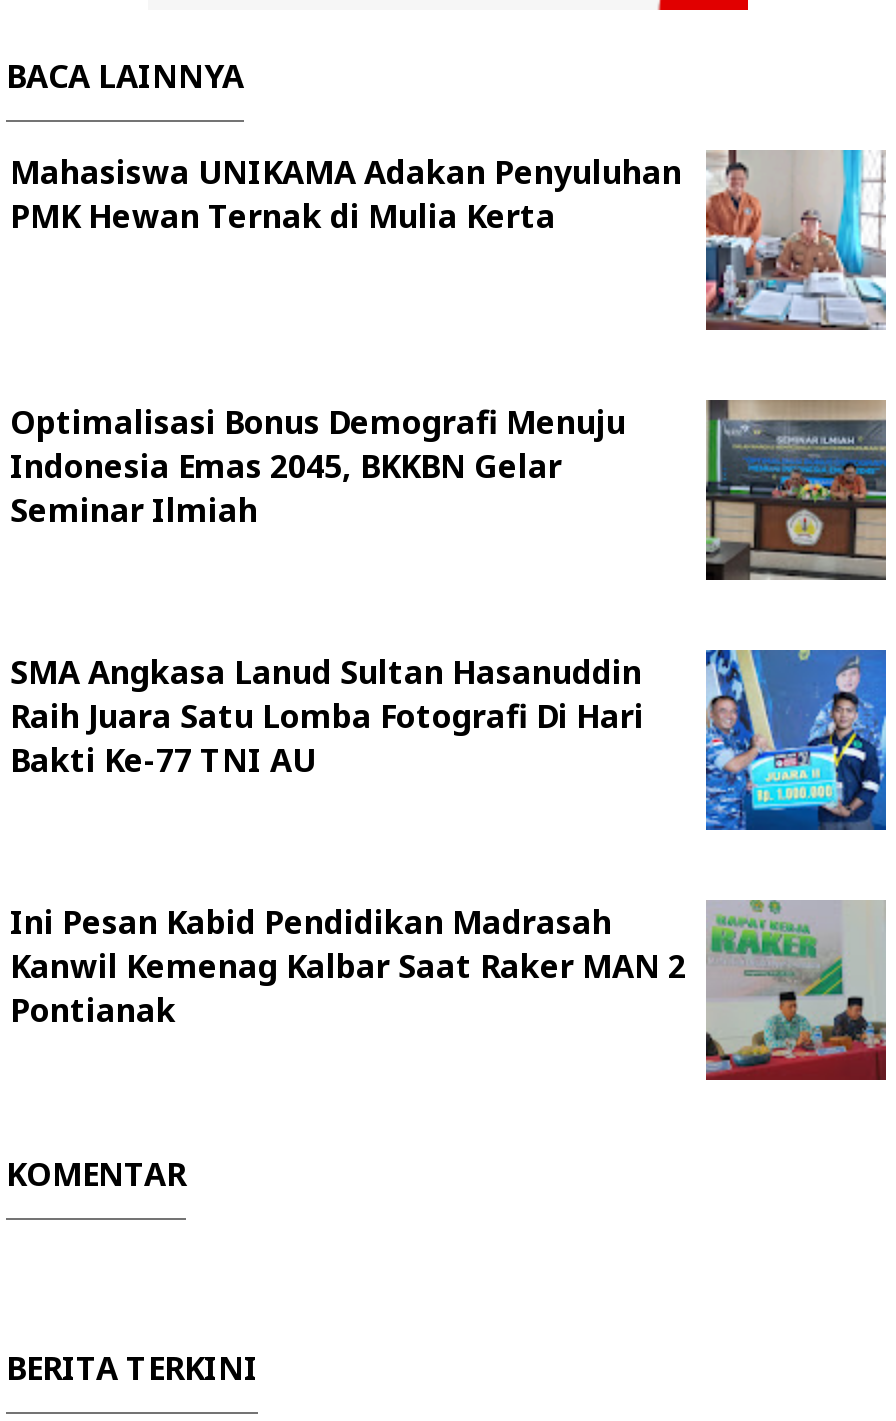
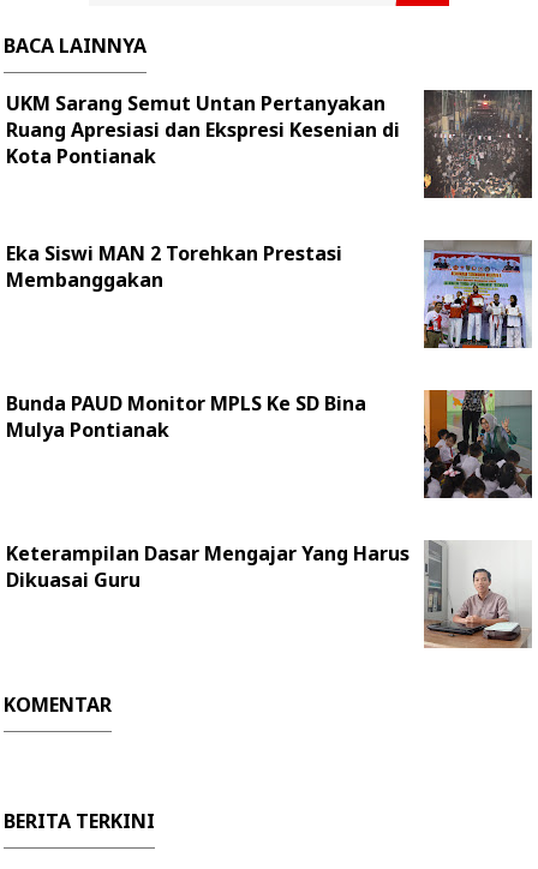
- [image]
- Mahasiswa UNIKAMA Adakan Penyuluhan
- PMK Hewan Ternak di Mulia Kerta
+ [image]
+ UKM Sarang Semut Untan Pertanyakan
+ Ruang Apresiasi dan Ekspresi Kesenian di
+ Kota Pontianak

- Optimalisasi Bonus Demografi Menuju
- Indonesia Emas 2045, BKKBN Gelar
- Seminar Ilmiah
+ Eka Siswi MAN 2 Torehkan Prestasi
+ Membanggakan

- [image]
+ [image]

- SMA Angkasa Lanud Sultan Hasanuddin
- Raih Juara Satu Lomba Fotografi Di Hari
- Bakti Ke-77 TNI AU
+ Bunda PAUD Monitor MPLS Ke SD Bina
+ Mulya Pontianak

- [image]
+ [image]

- [image]
- Ini Pesan Kabid Pendidikan Madrasah
- Kanwil Kemenag Kalbar Saat Raker MAN 2
- Pontianak
+ [image]
+ Keterampilan Dasar Mengajar Yang Harus
+ Dikuasai Guru
